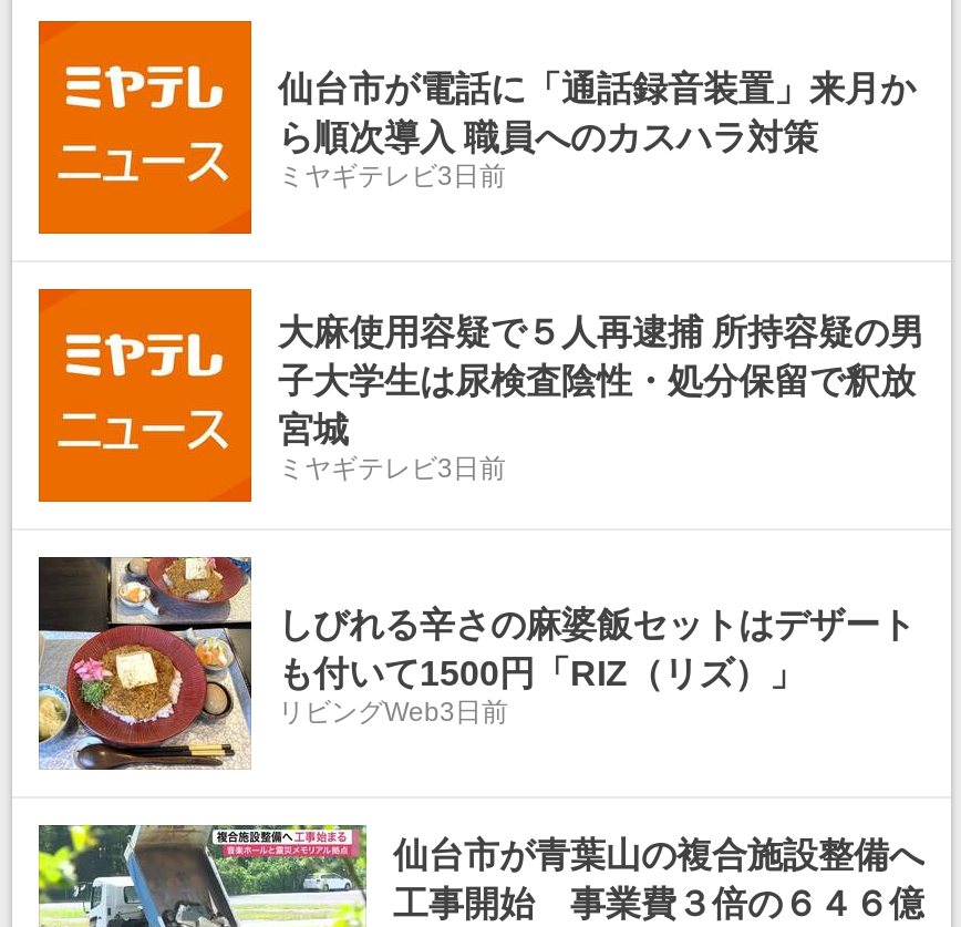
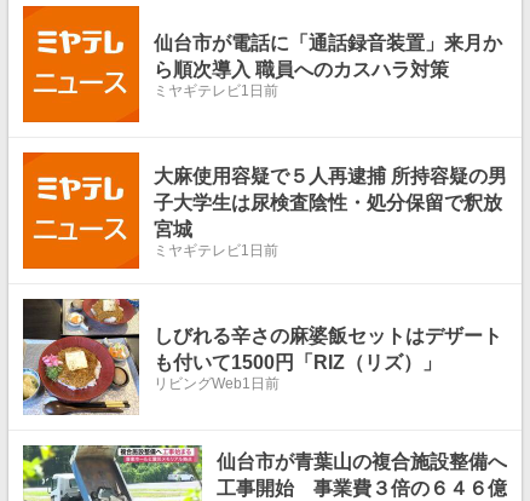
- ミヤギテレビ3日前
+ ミヤギテレビ1日前

- ミヤギテレビ3日前
+ ミヤギテレビ1日前

- リビングWeb3日前
+ リビングWeb1日前
